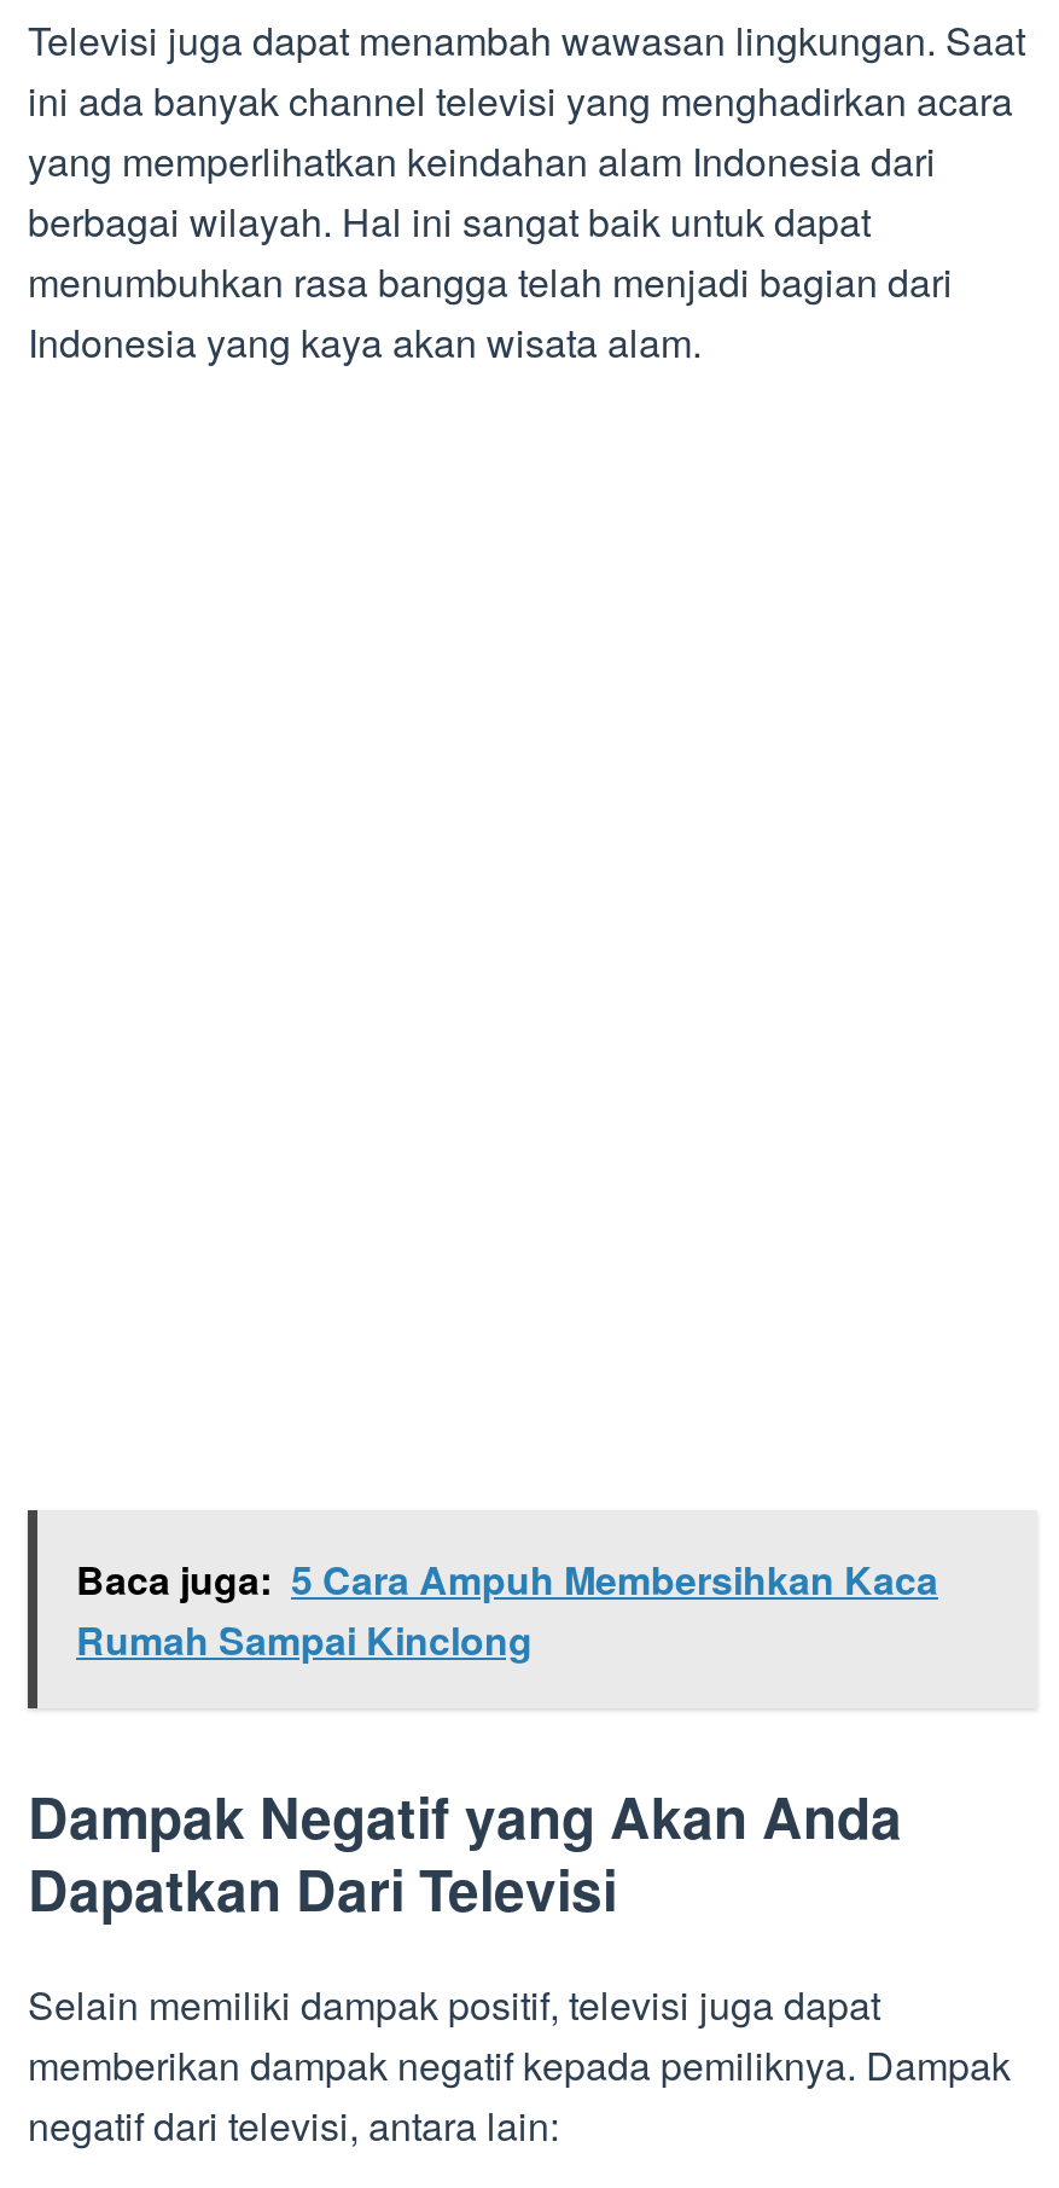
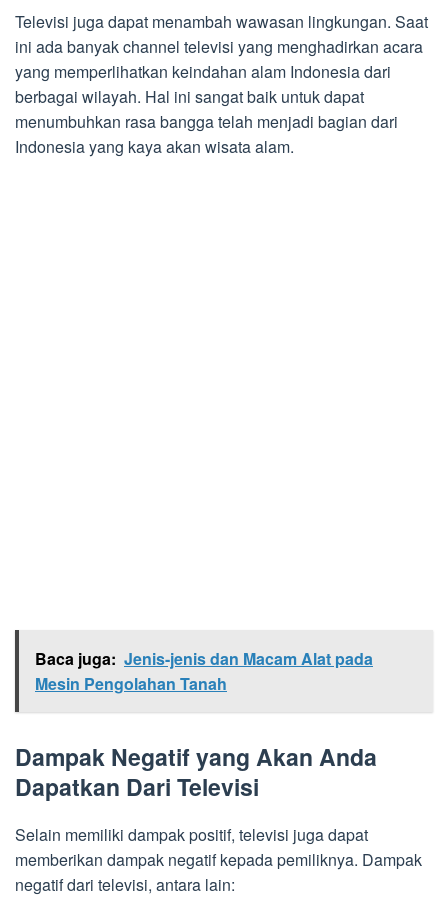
- Baca juga: 5 Cara Ampuh Membersihkan Kaca
- Rumah Sampai Kinclong
+ Baca juga: Jenis-jenis dan Macam Alat pada
+ Mesin Pengolahan Tanah
